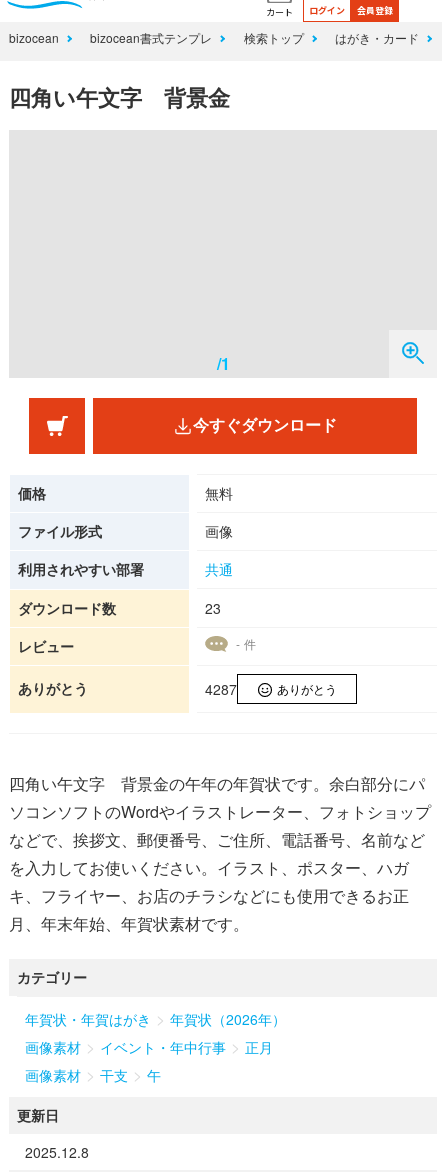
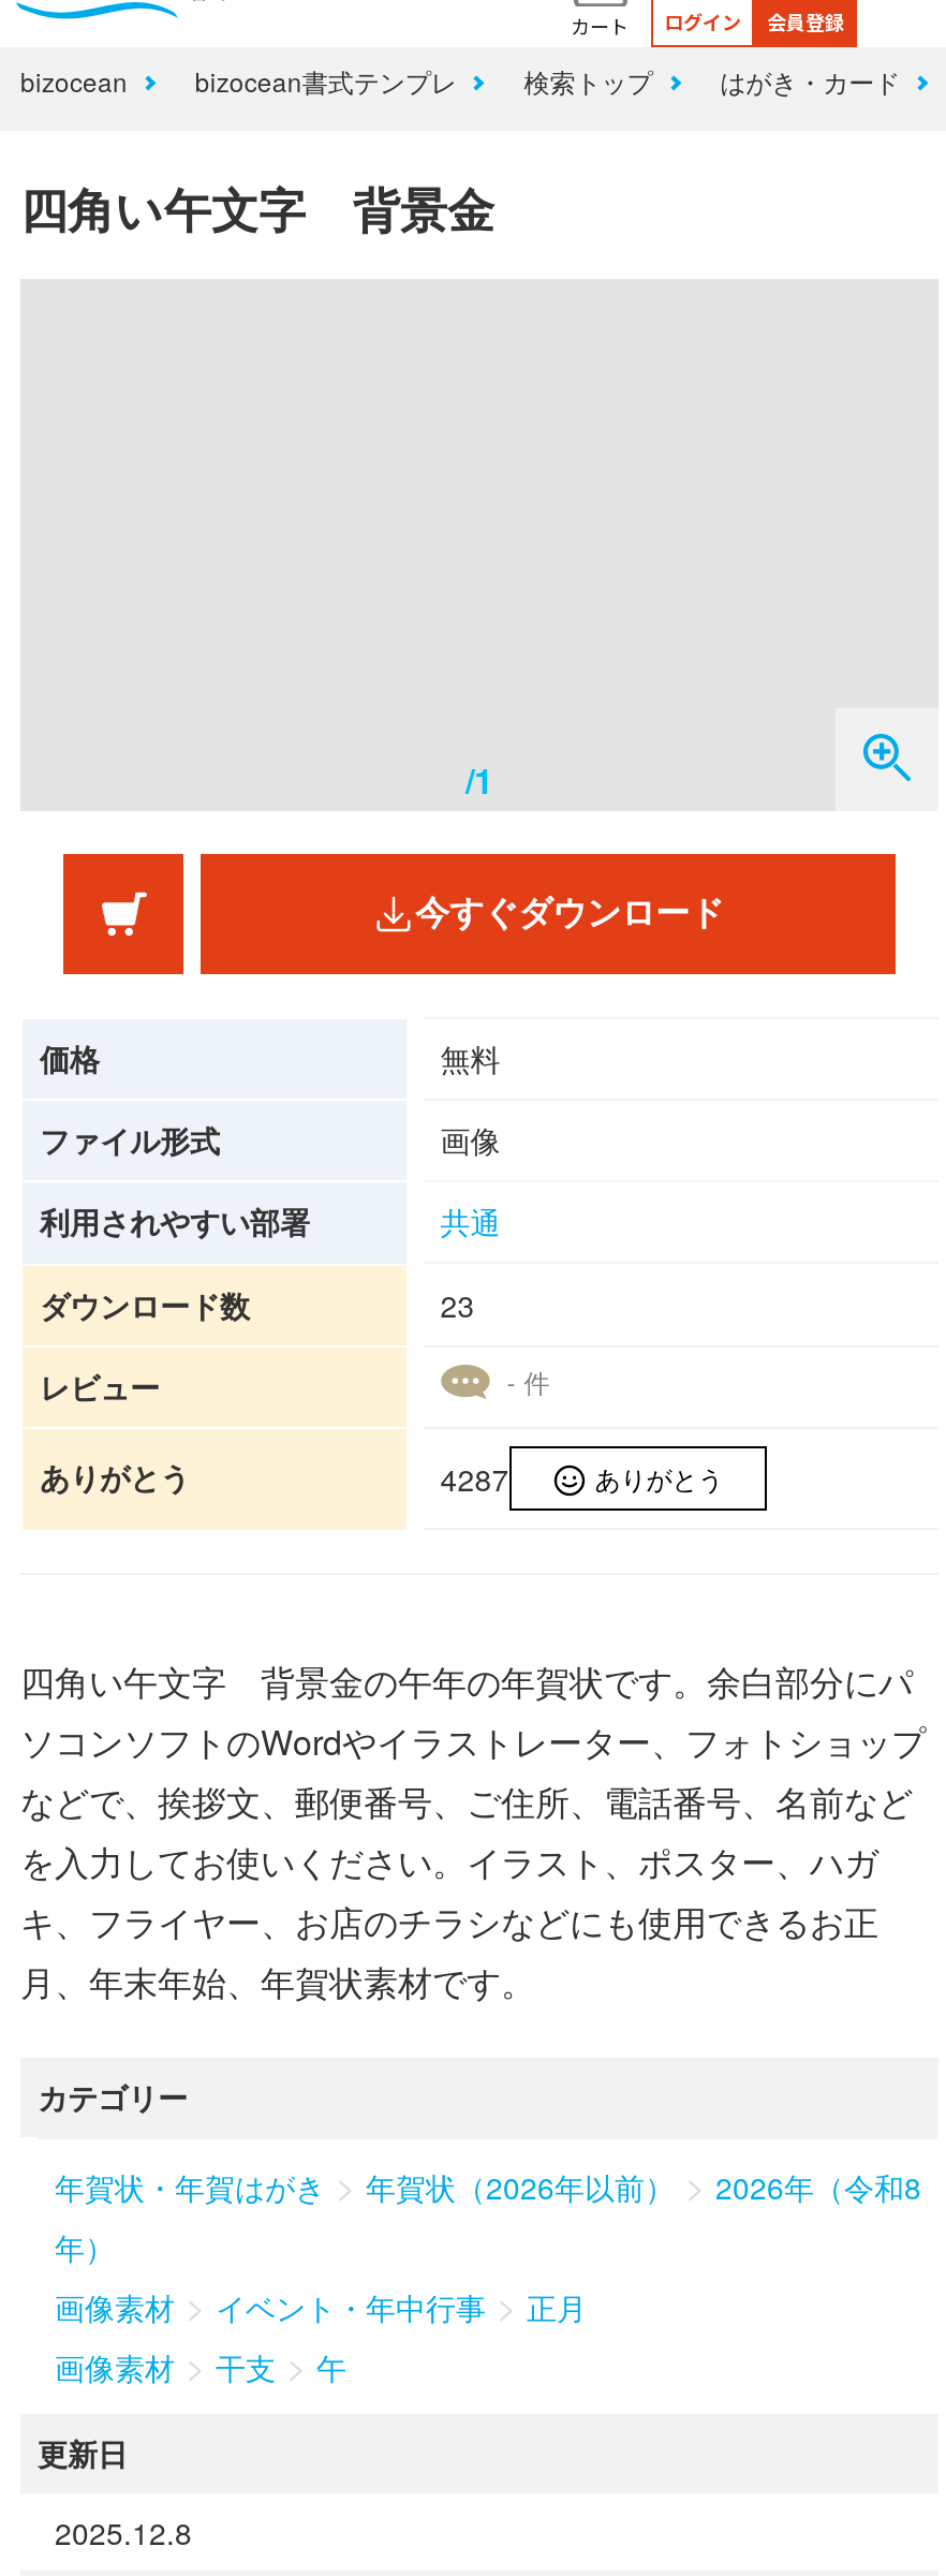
- 年賀状・年賀はがき >年賀状（2026年）
+ 年賀状・年賀はがき >年賀状（2026年以前） > 2026年（令和8
+ 年）
